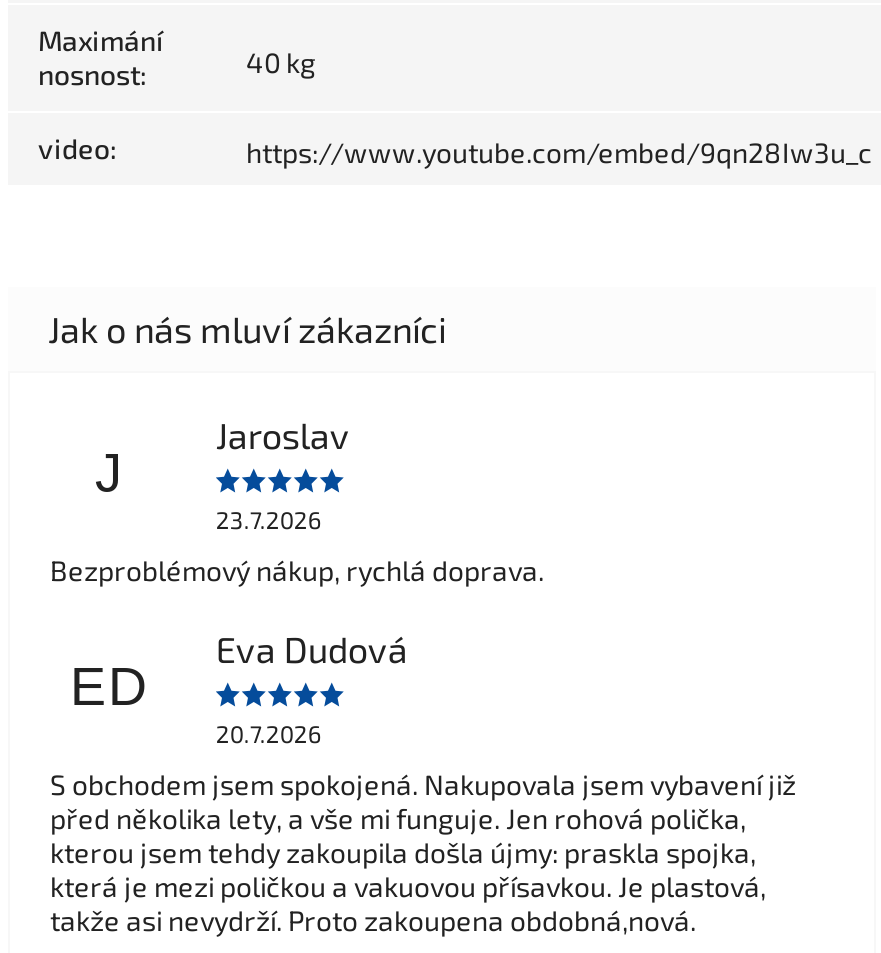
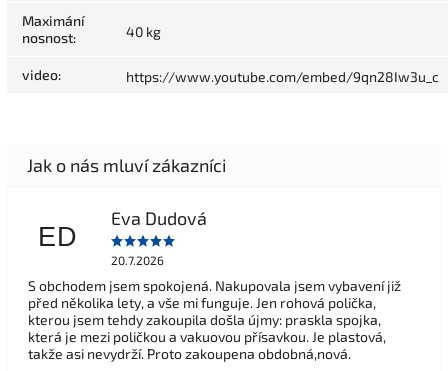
- Jaroslav
- 23.7.2026
- Bezproblémový nákup, rychlá doprava.

- J
